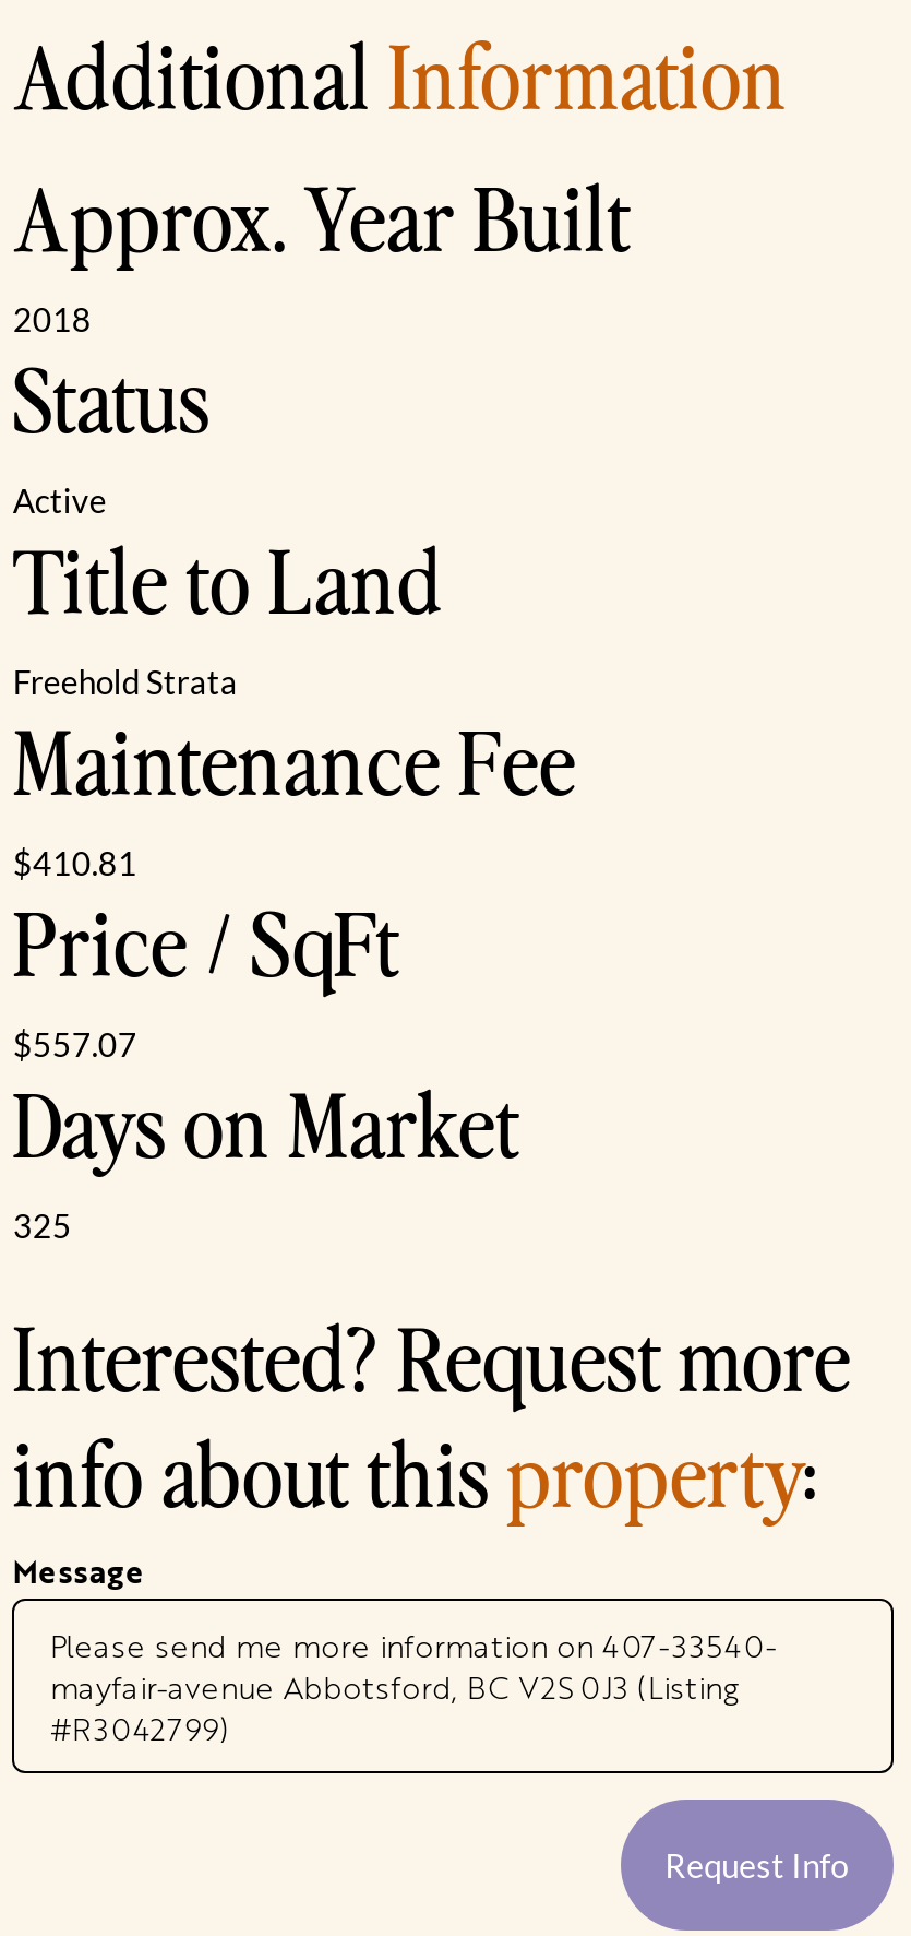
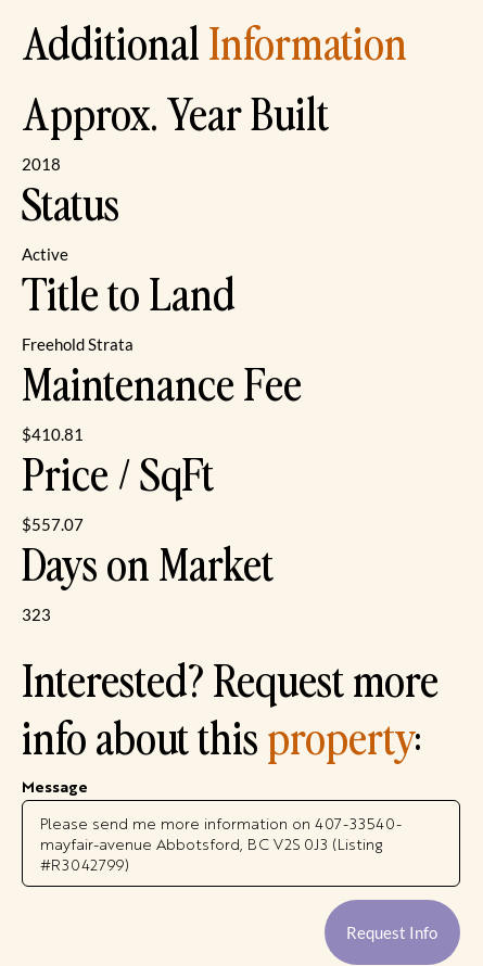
- 325
+ 323
